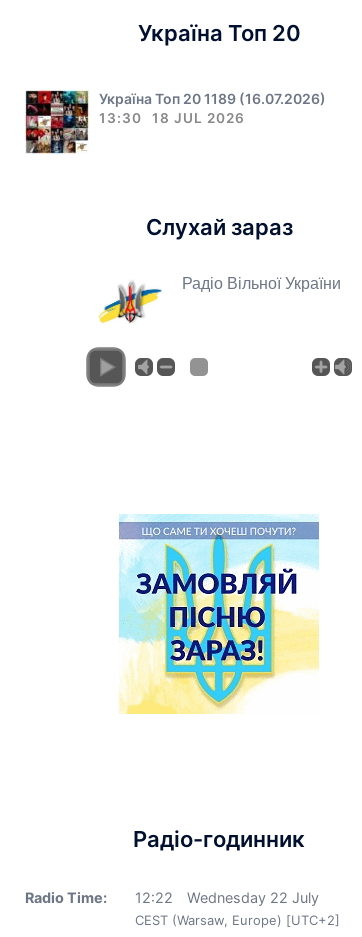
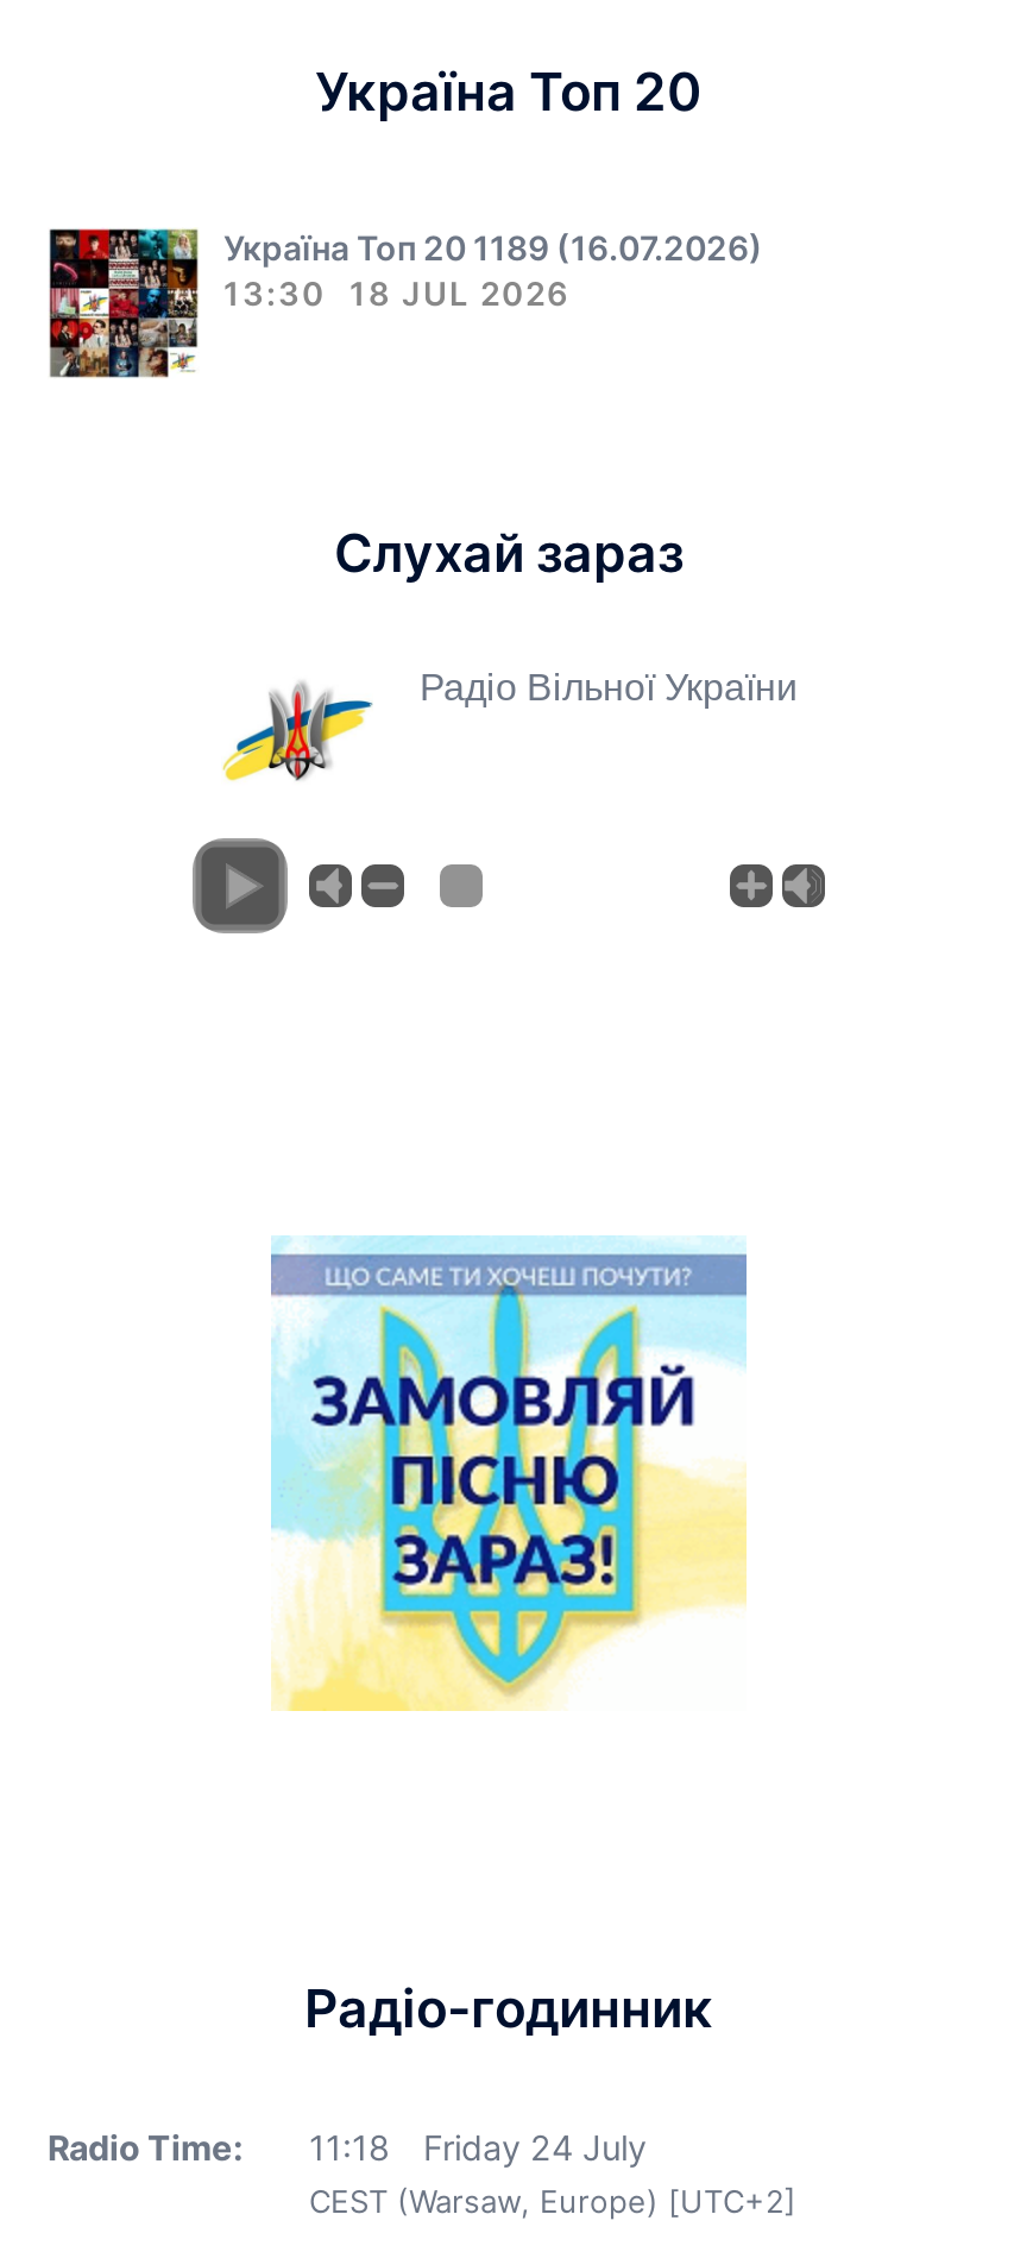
- 12: 22
+ 11: 18

- Wednesday 22 July
+ Friday 24 July
